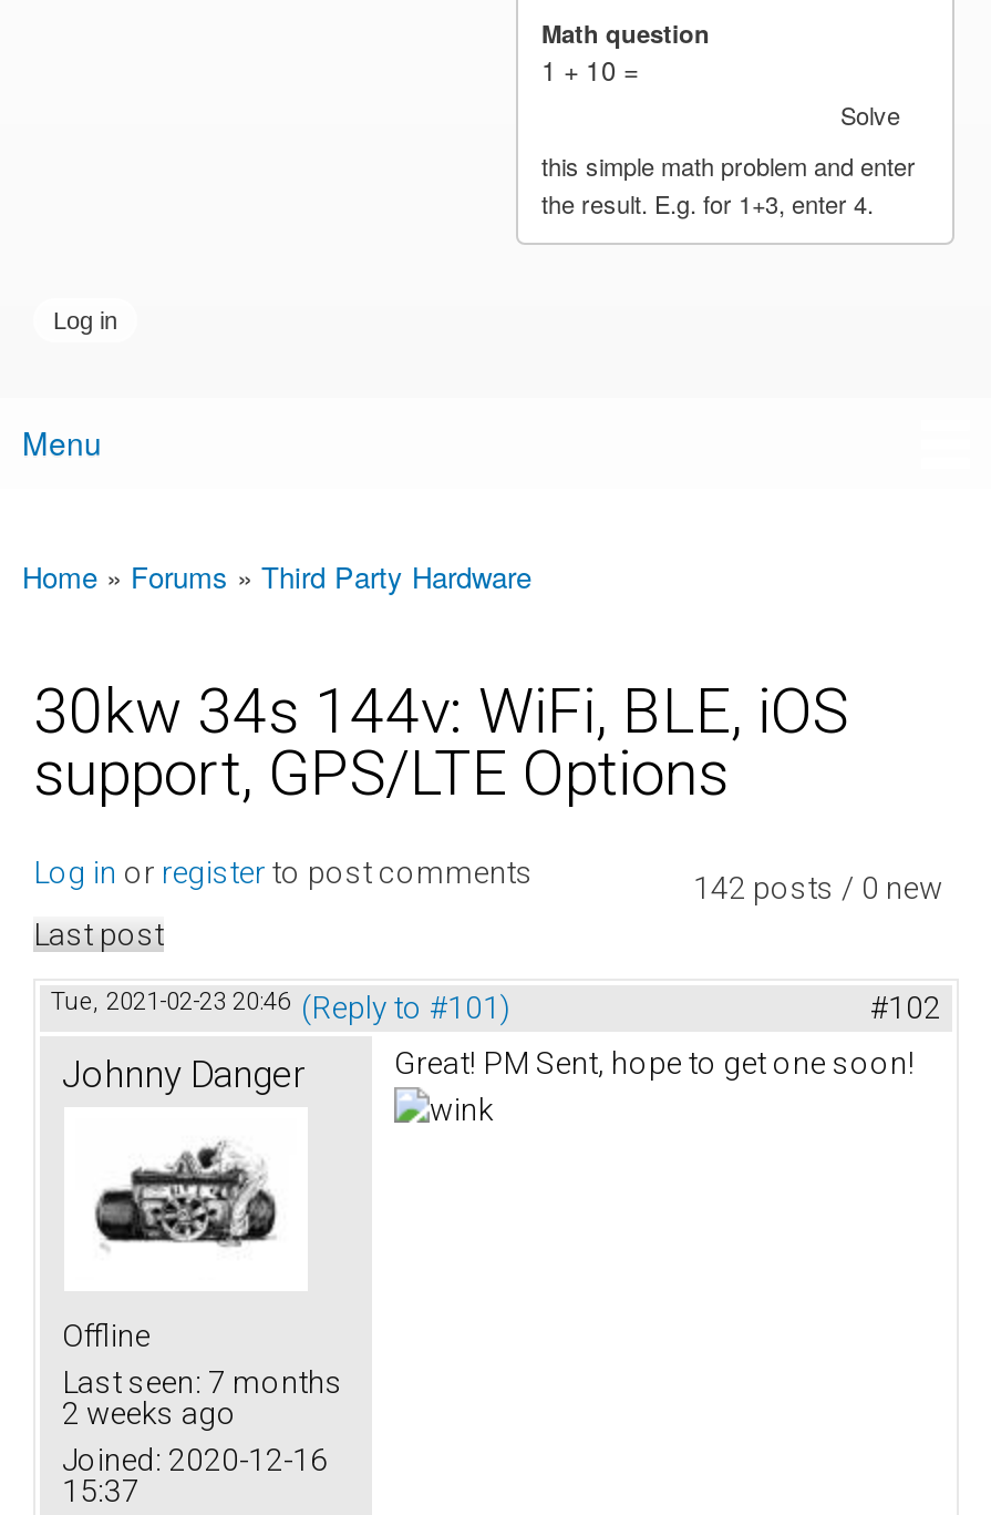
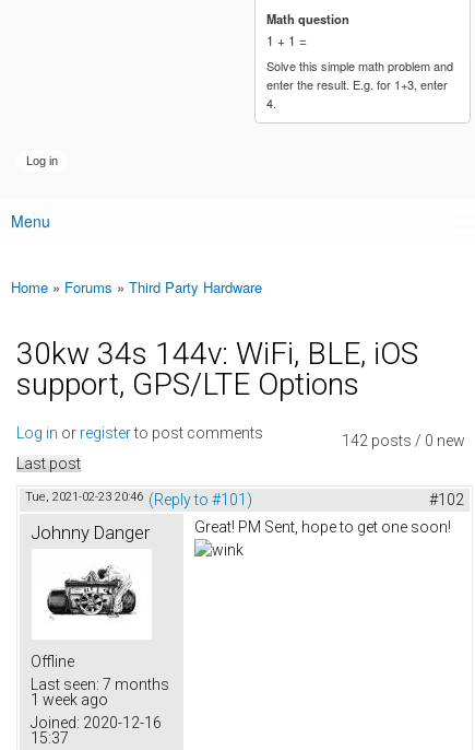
- 1 + 10 =
- Solve
- this simple math problem and enter
- the result. E.g. for 1+3, enter 4.
+ 1 + 1 =
+ Solve this simple math problem and
+ enter the result. E.g. for 1+3, enter
+ 4.

- 2 weeks ago
+ 1 week ago
